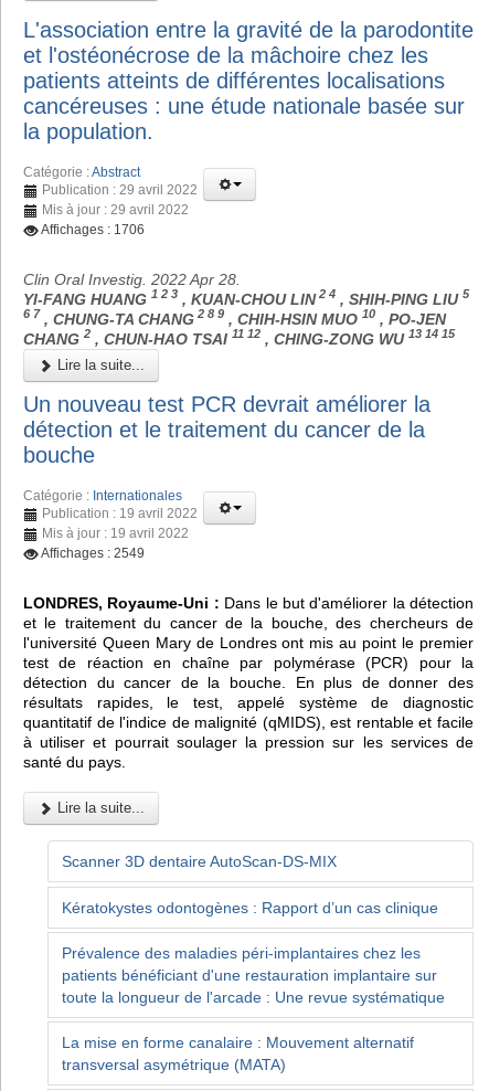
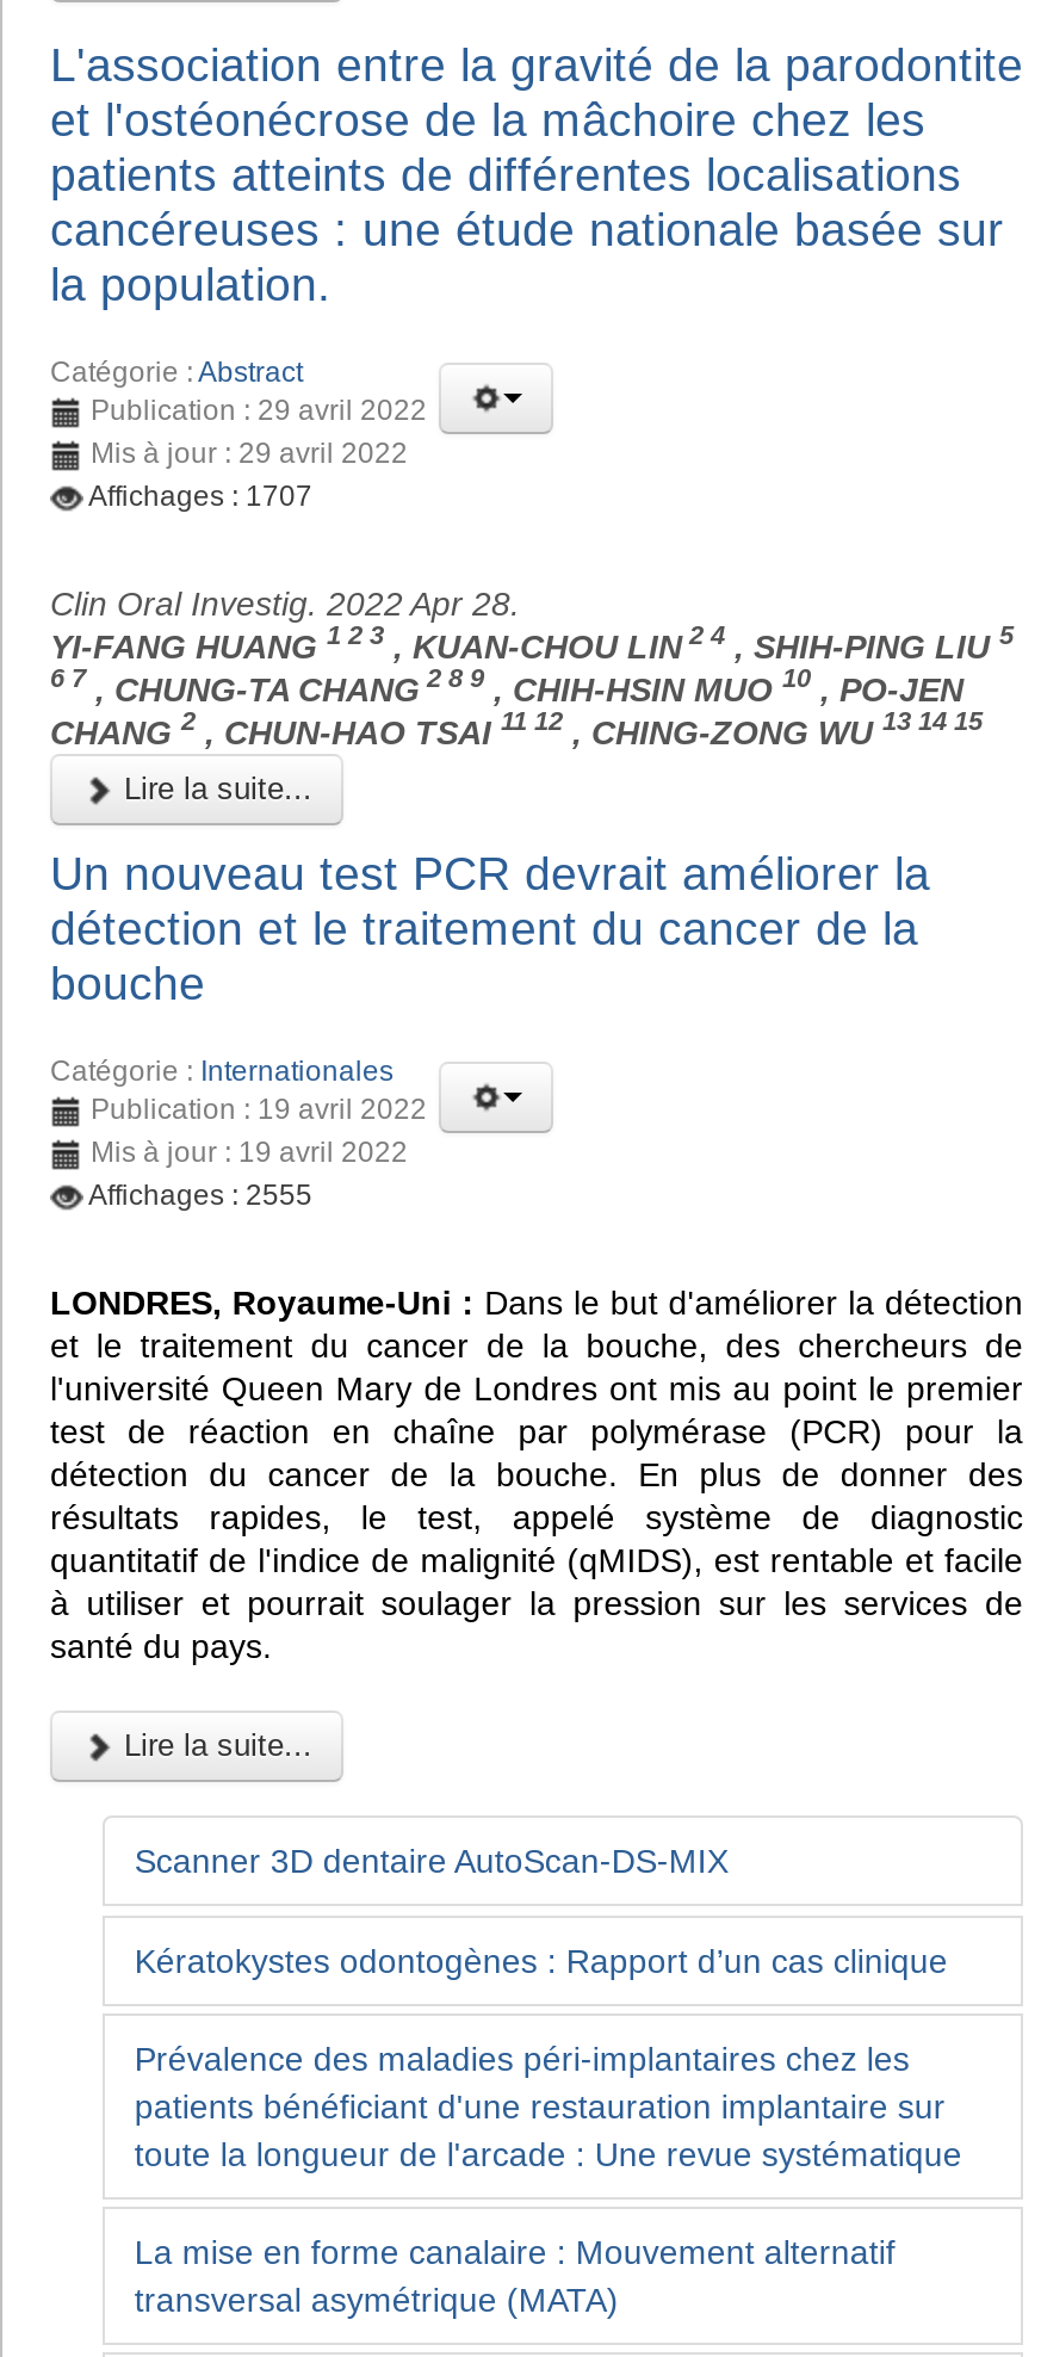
- Affichages : 1706
+ Affichages : 1707

- Affichages : 2549
+ Affichages : 2555
